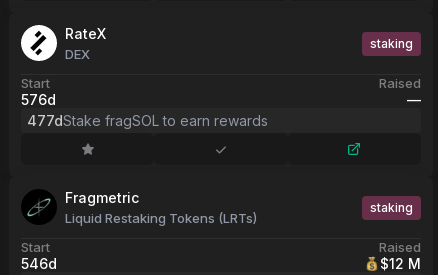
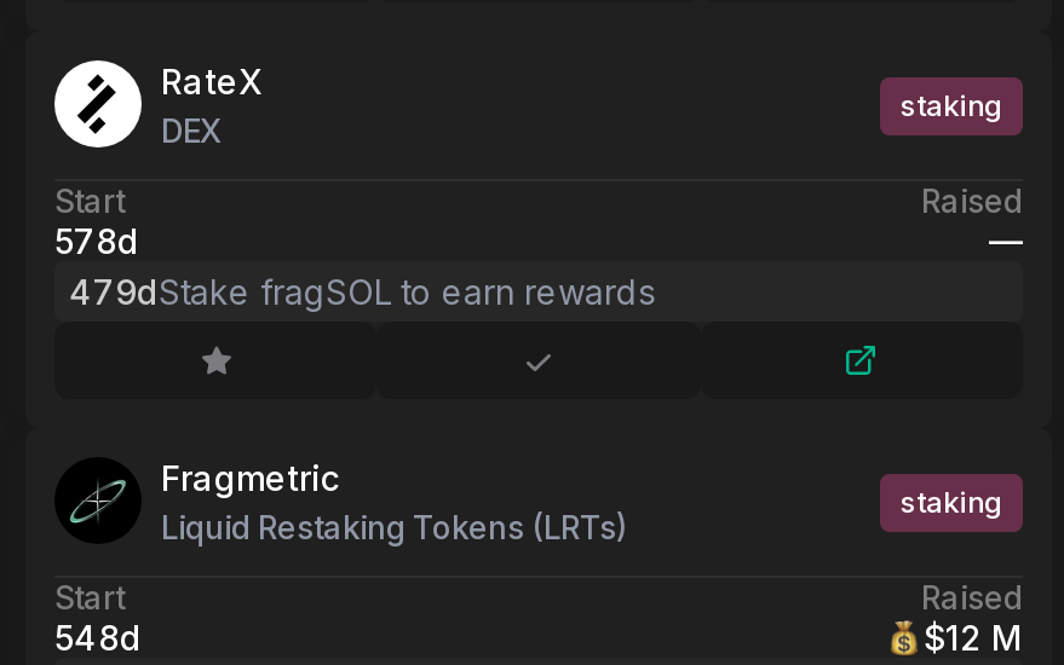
- 576d
+ 578d

- 477dStake fragSOL to earn rewards
+ 479dStake fragSOL to earn rewards

- 546d
+ 548d
